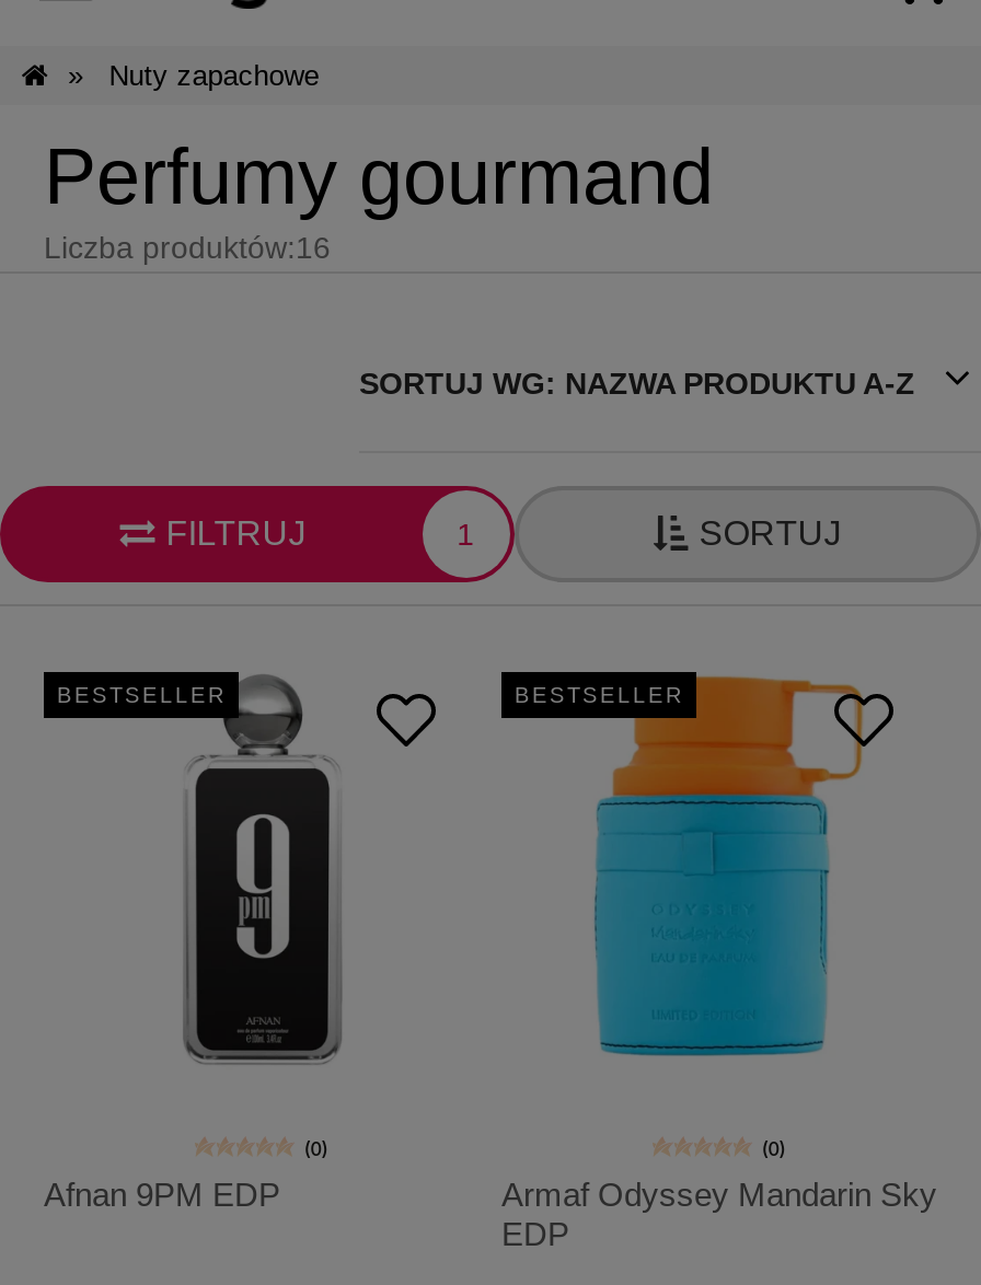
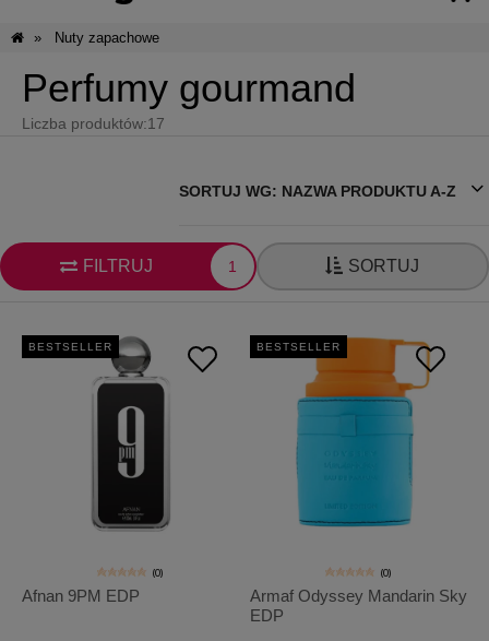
- Liczba produktów:16
+ Liczba produktów:17
